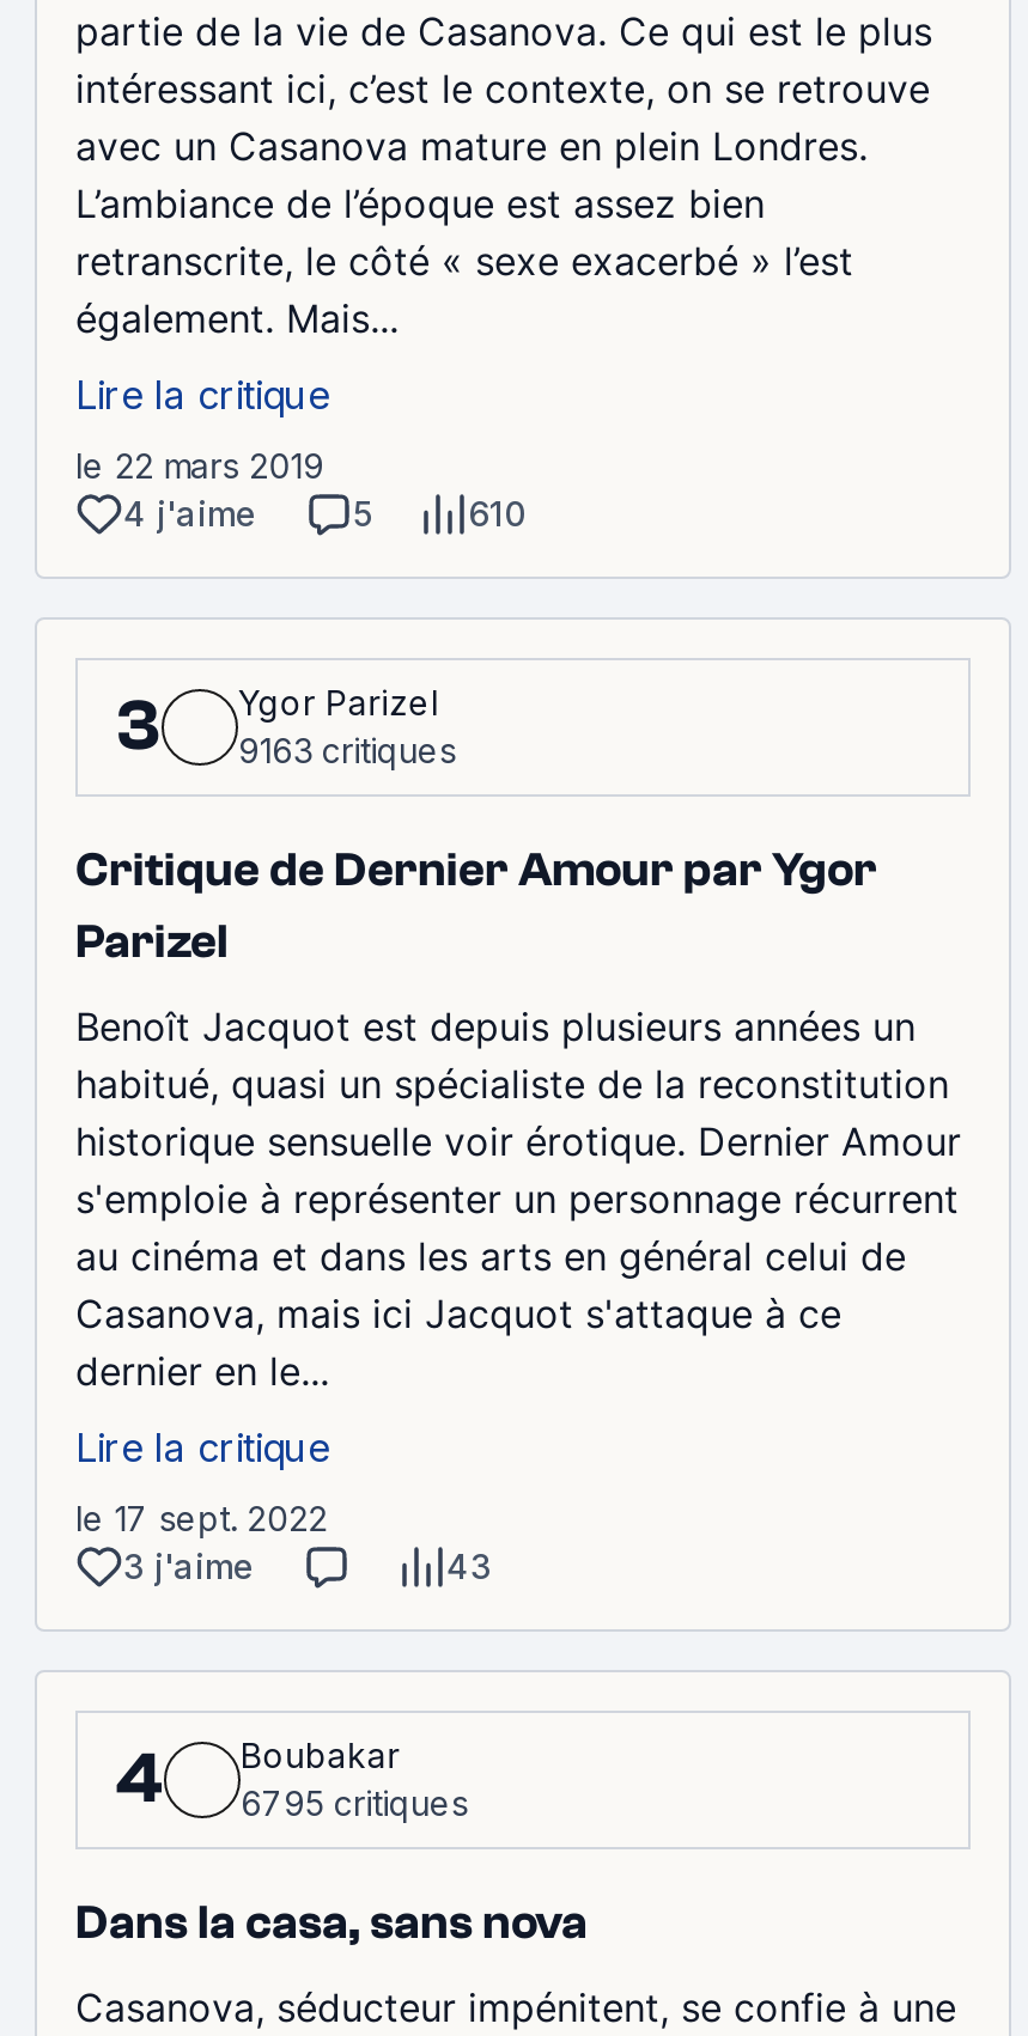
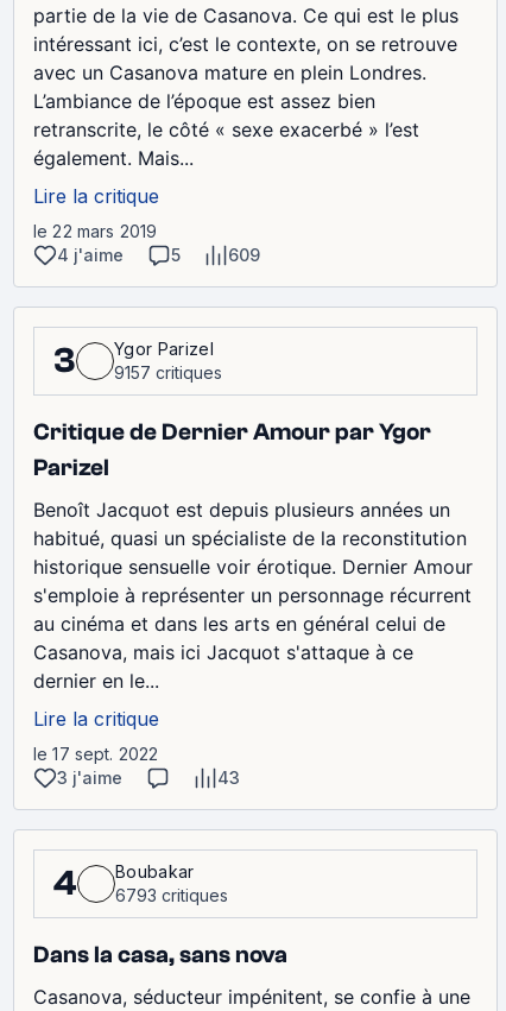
- 610
+ 609

- 3 9163 critiques Ygor Parizel
+ 3 9157 critiques Ygor Parizel

- 4 6795 critiques Boubakar
+ 4 6793 critiques Boubakar
